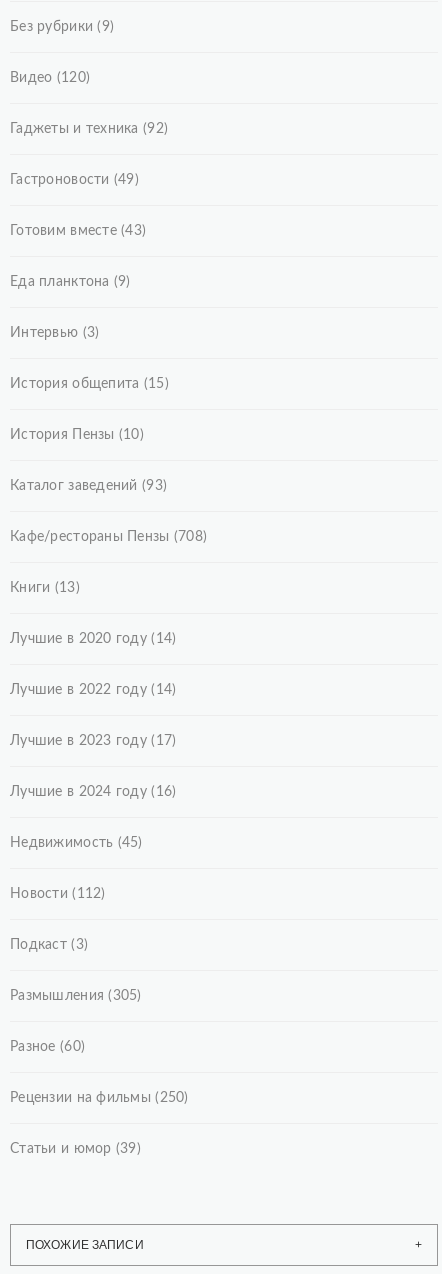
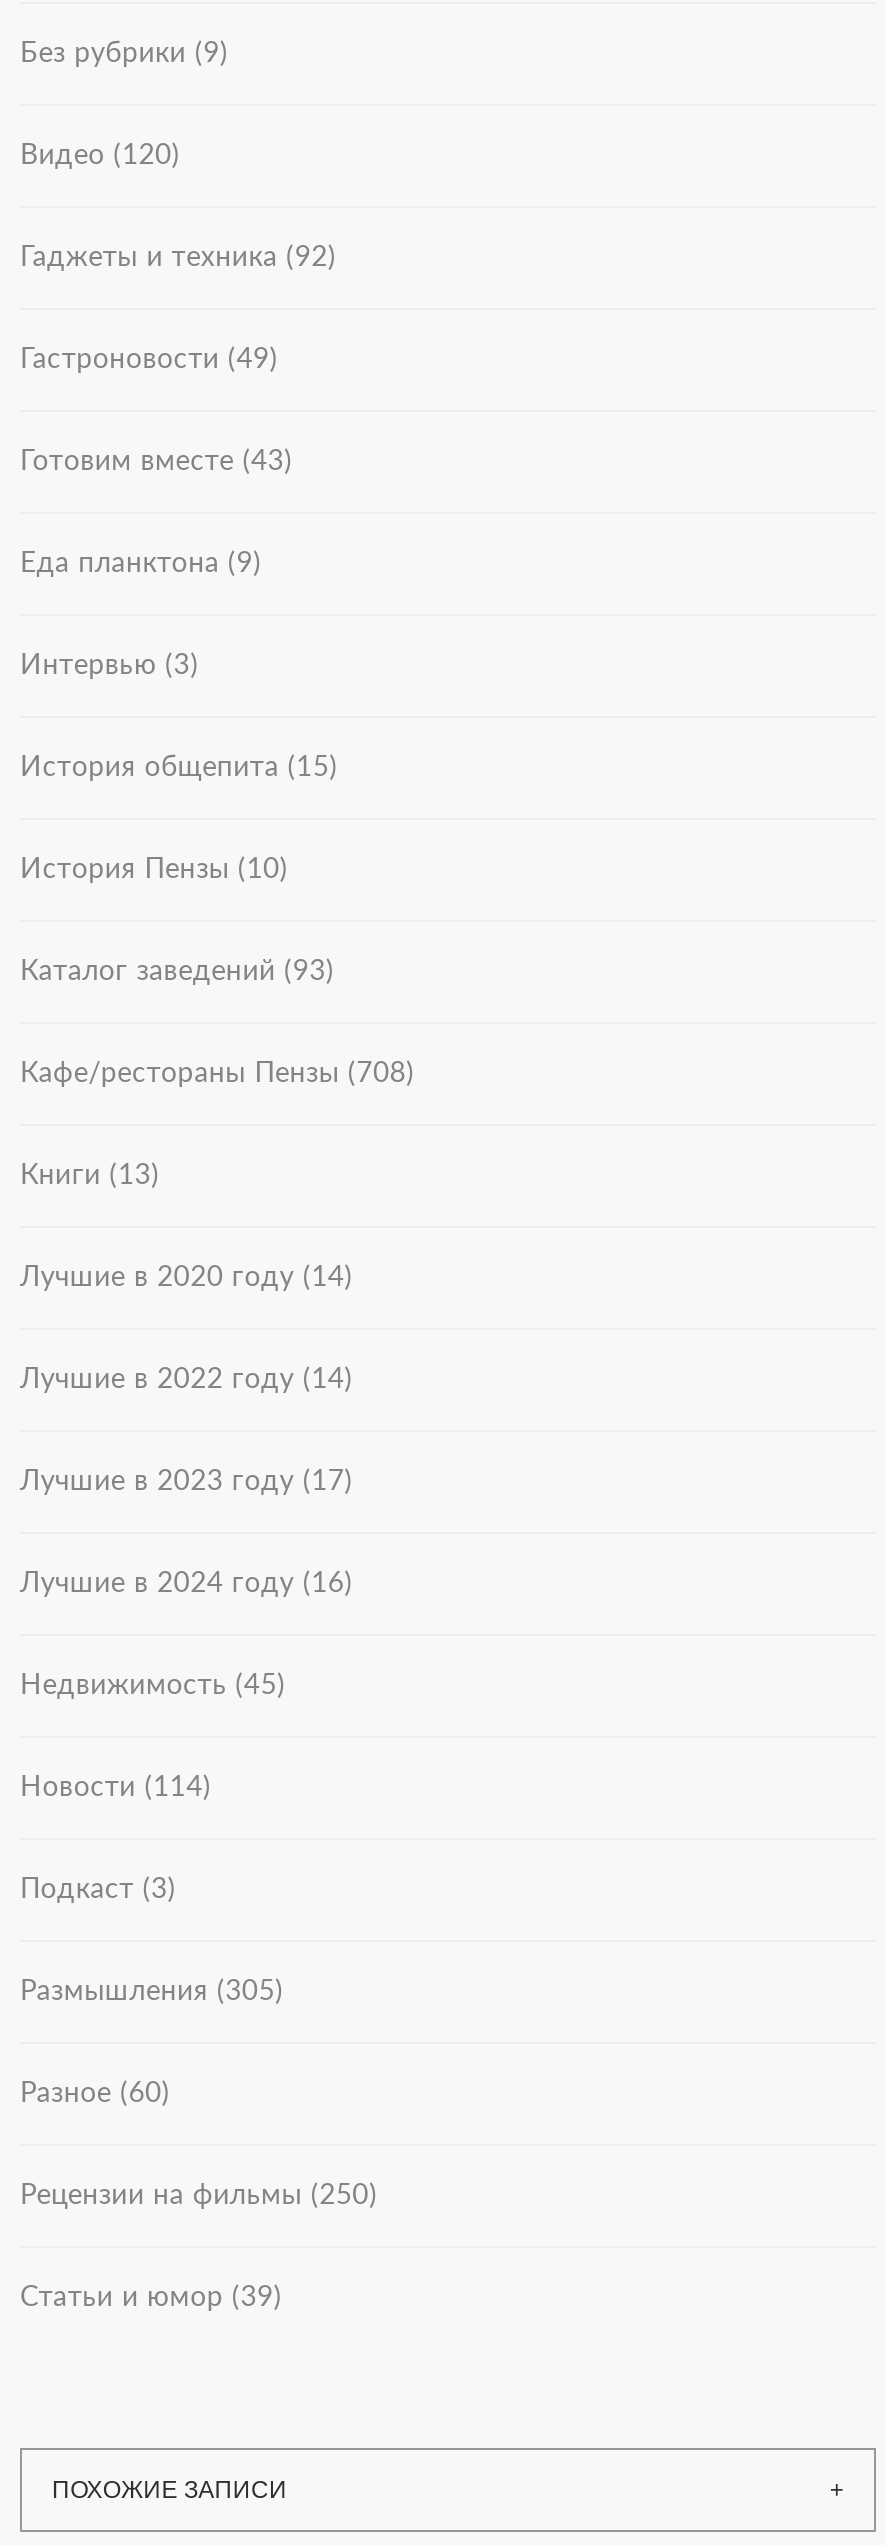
- Новости (112)
+ Новости (114)
